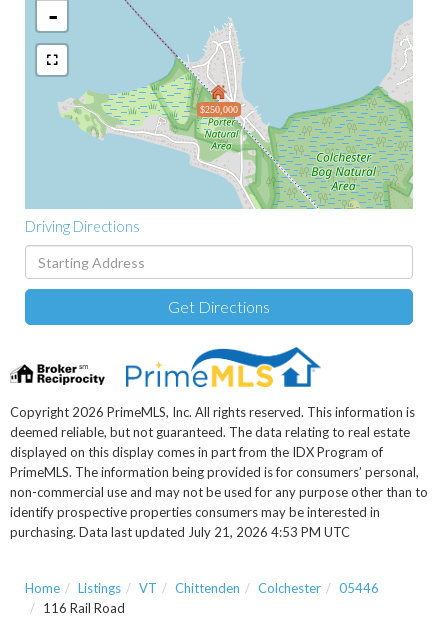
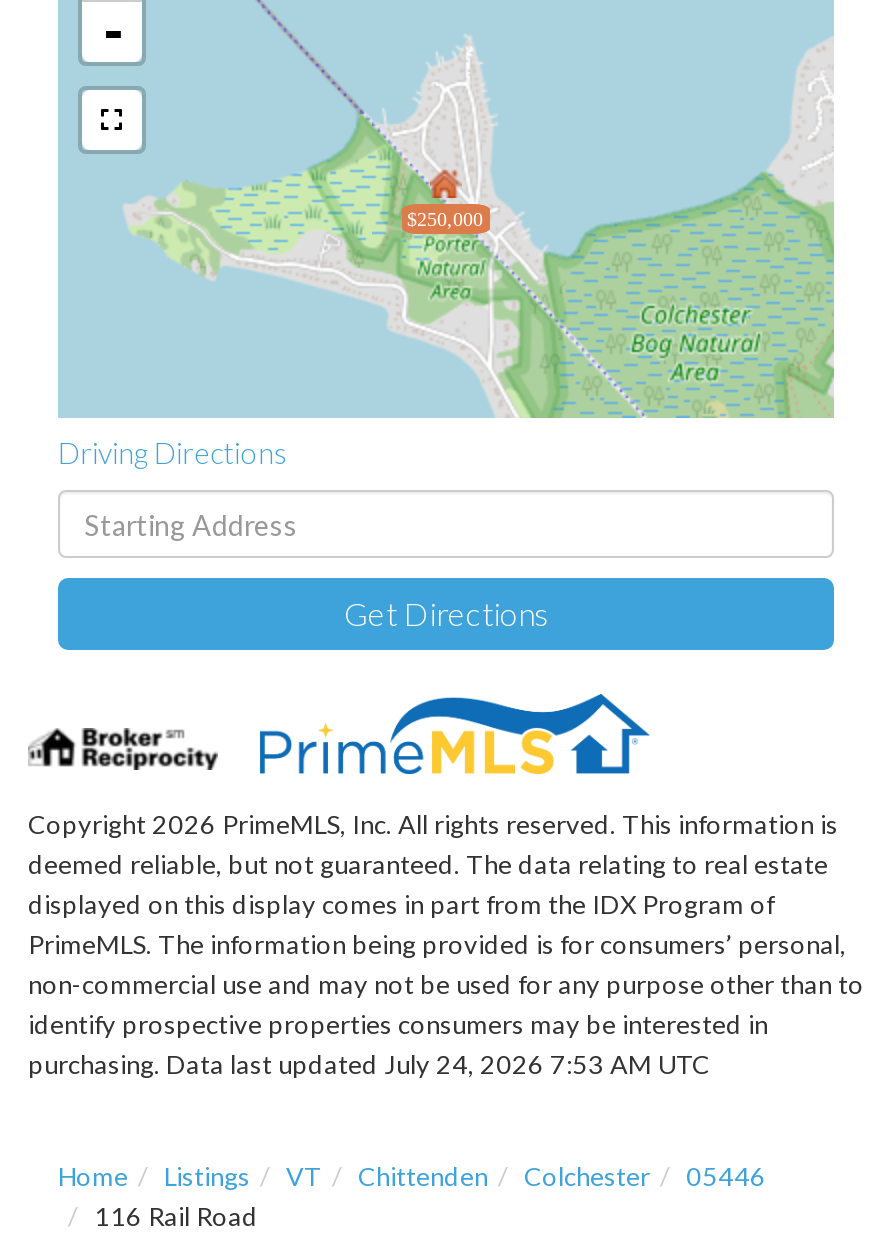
- purchasing. Data last updated July 21, 2026 4:53 PM UTC
+ purchasing. Data last updated July 24, 2026 7:53 AM UTC
